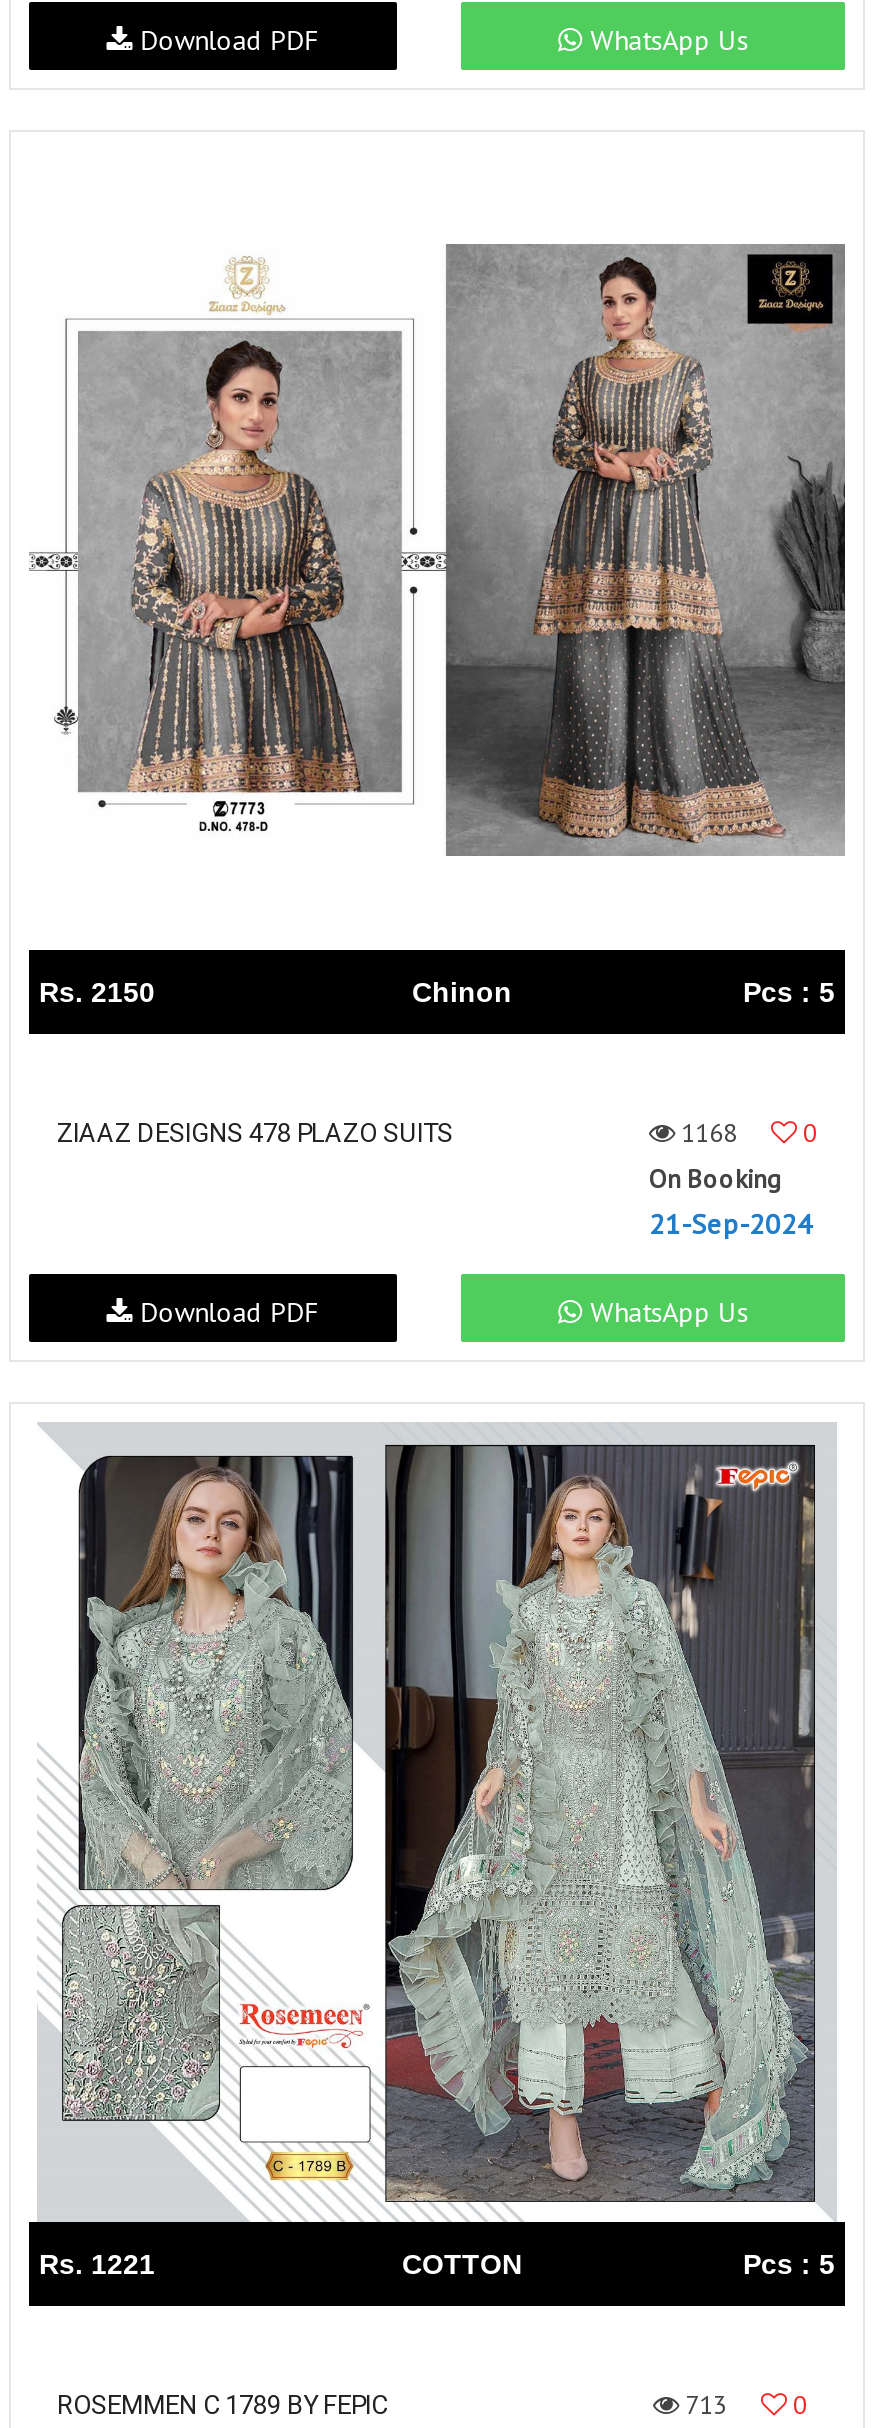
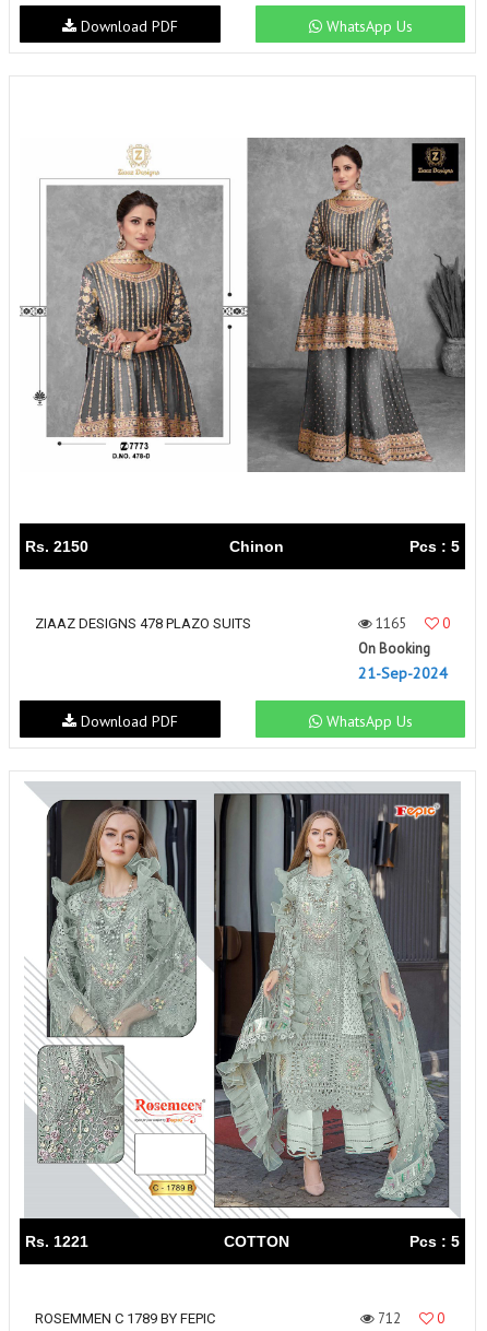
- 1168 0
+ 1165 0

- 713 0
+ 712 0
